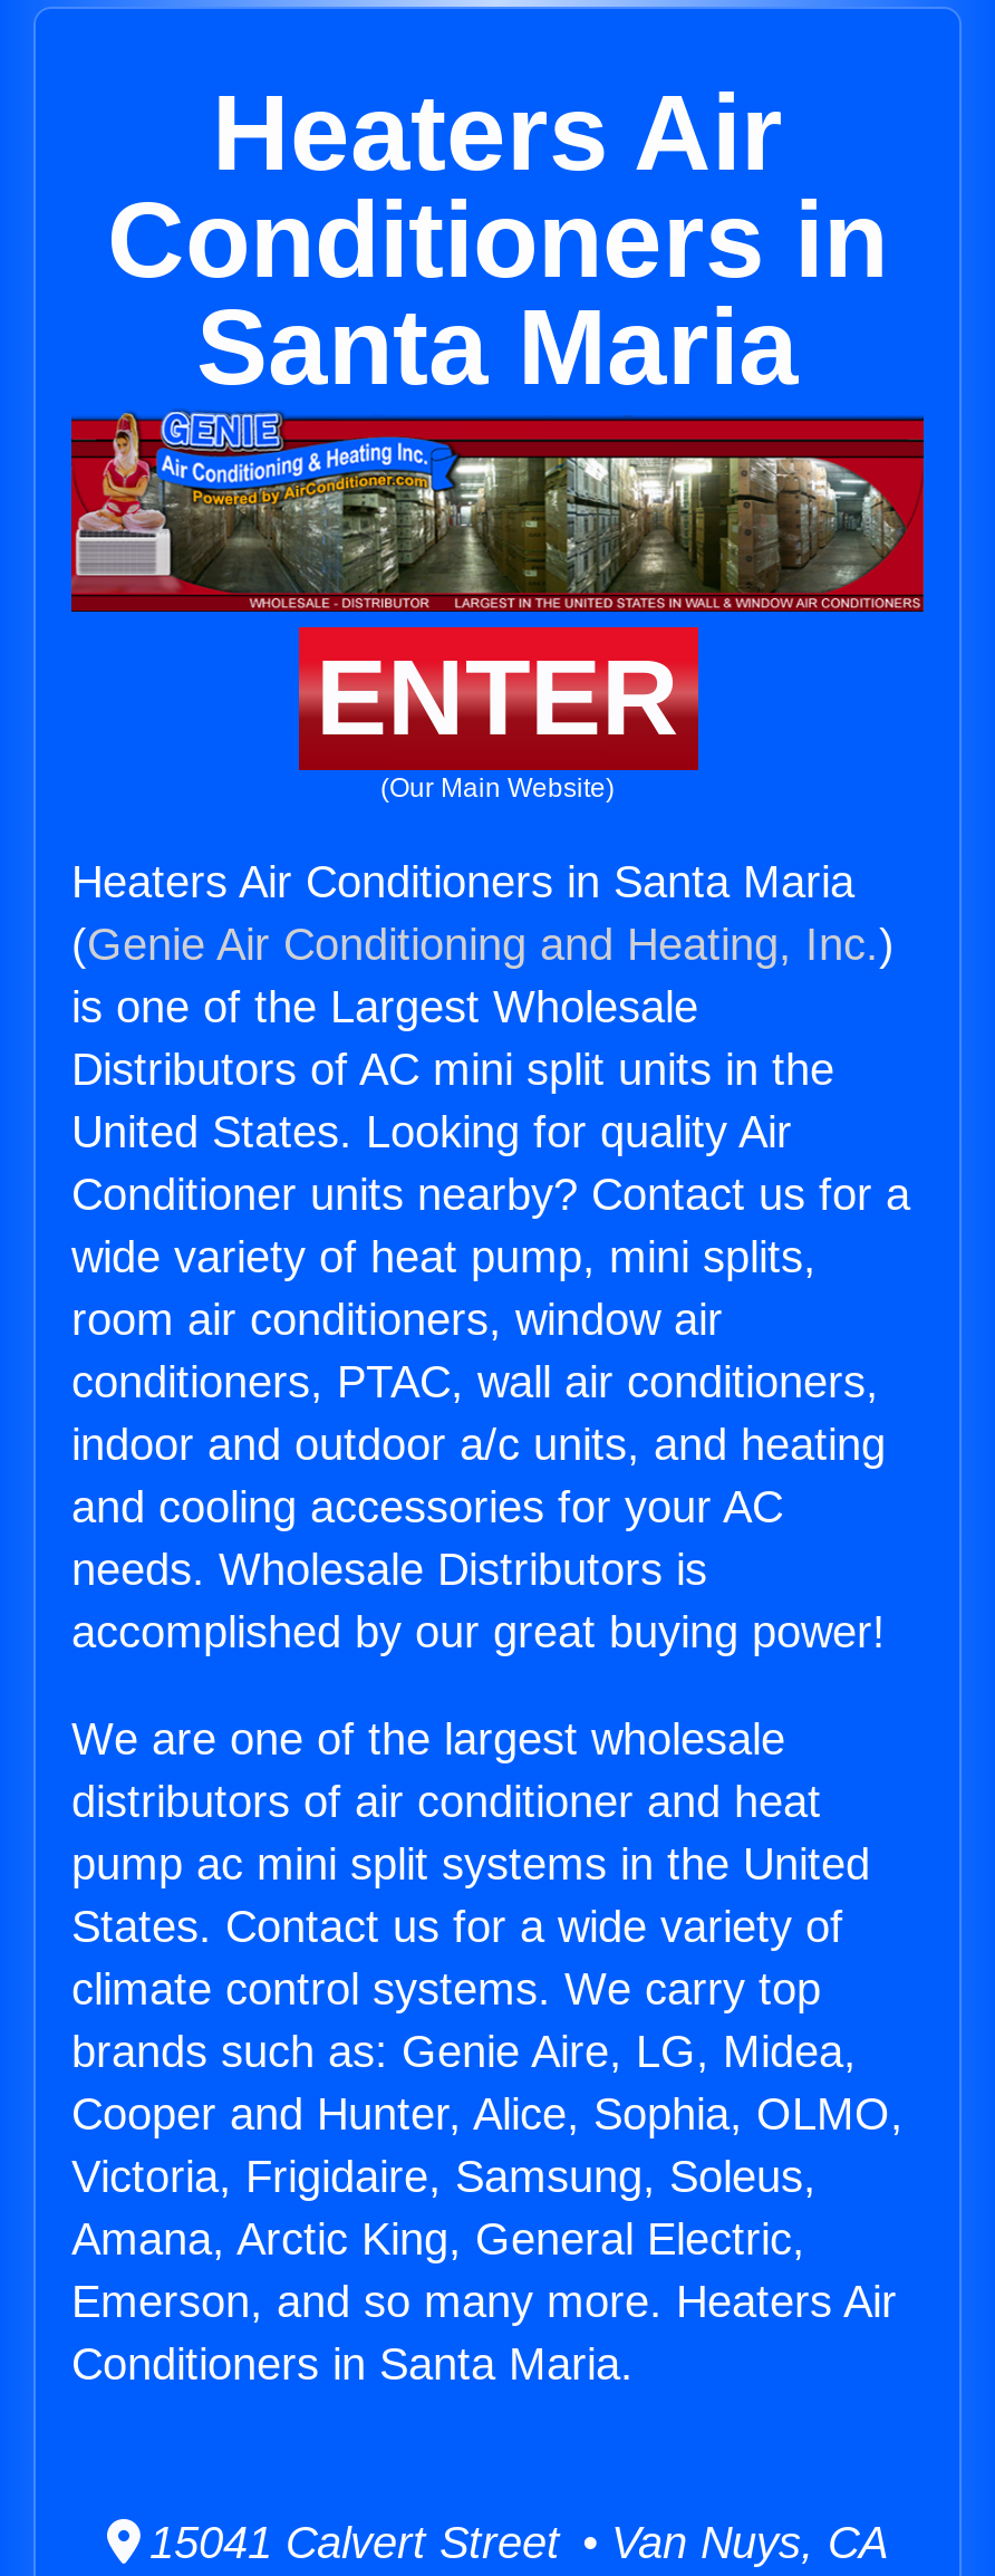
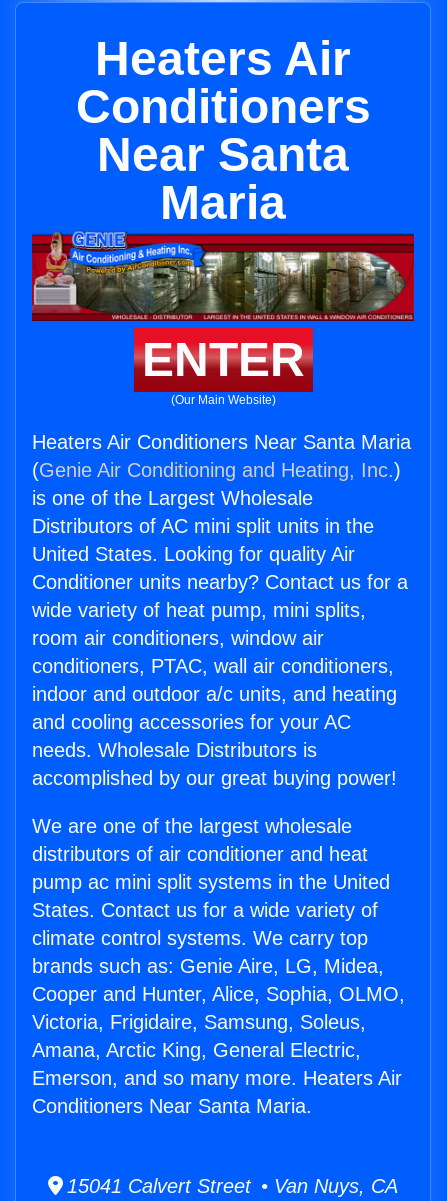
- Conditioners in
- Santa Maria
+ Conditioners
+ Near Santa
+ Maria

- Heaters Air Conditioners in Santa Maria
+ Heaters Air Conditioners Near Santa Maria

- Conditioners in Santa Maria.
+ Conditioners Near Santa Maria.
